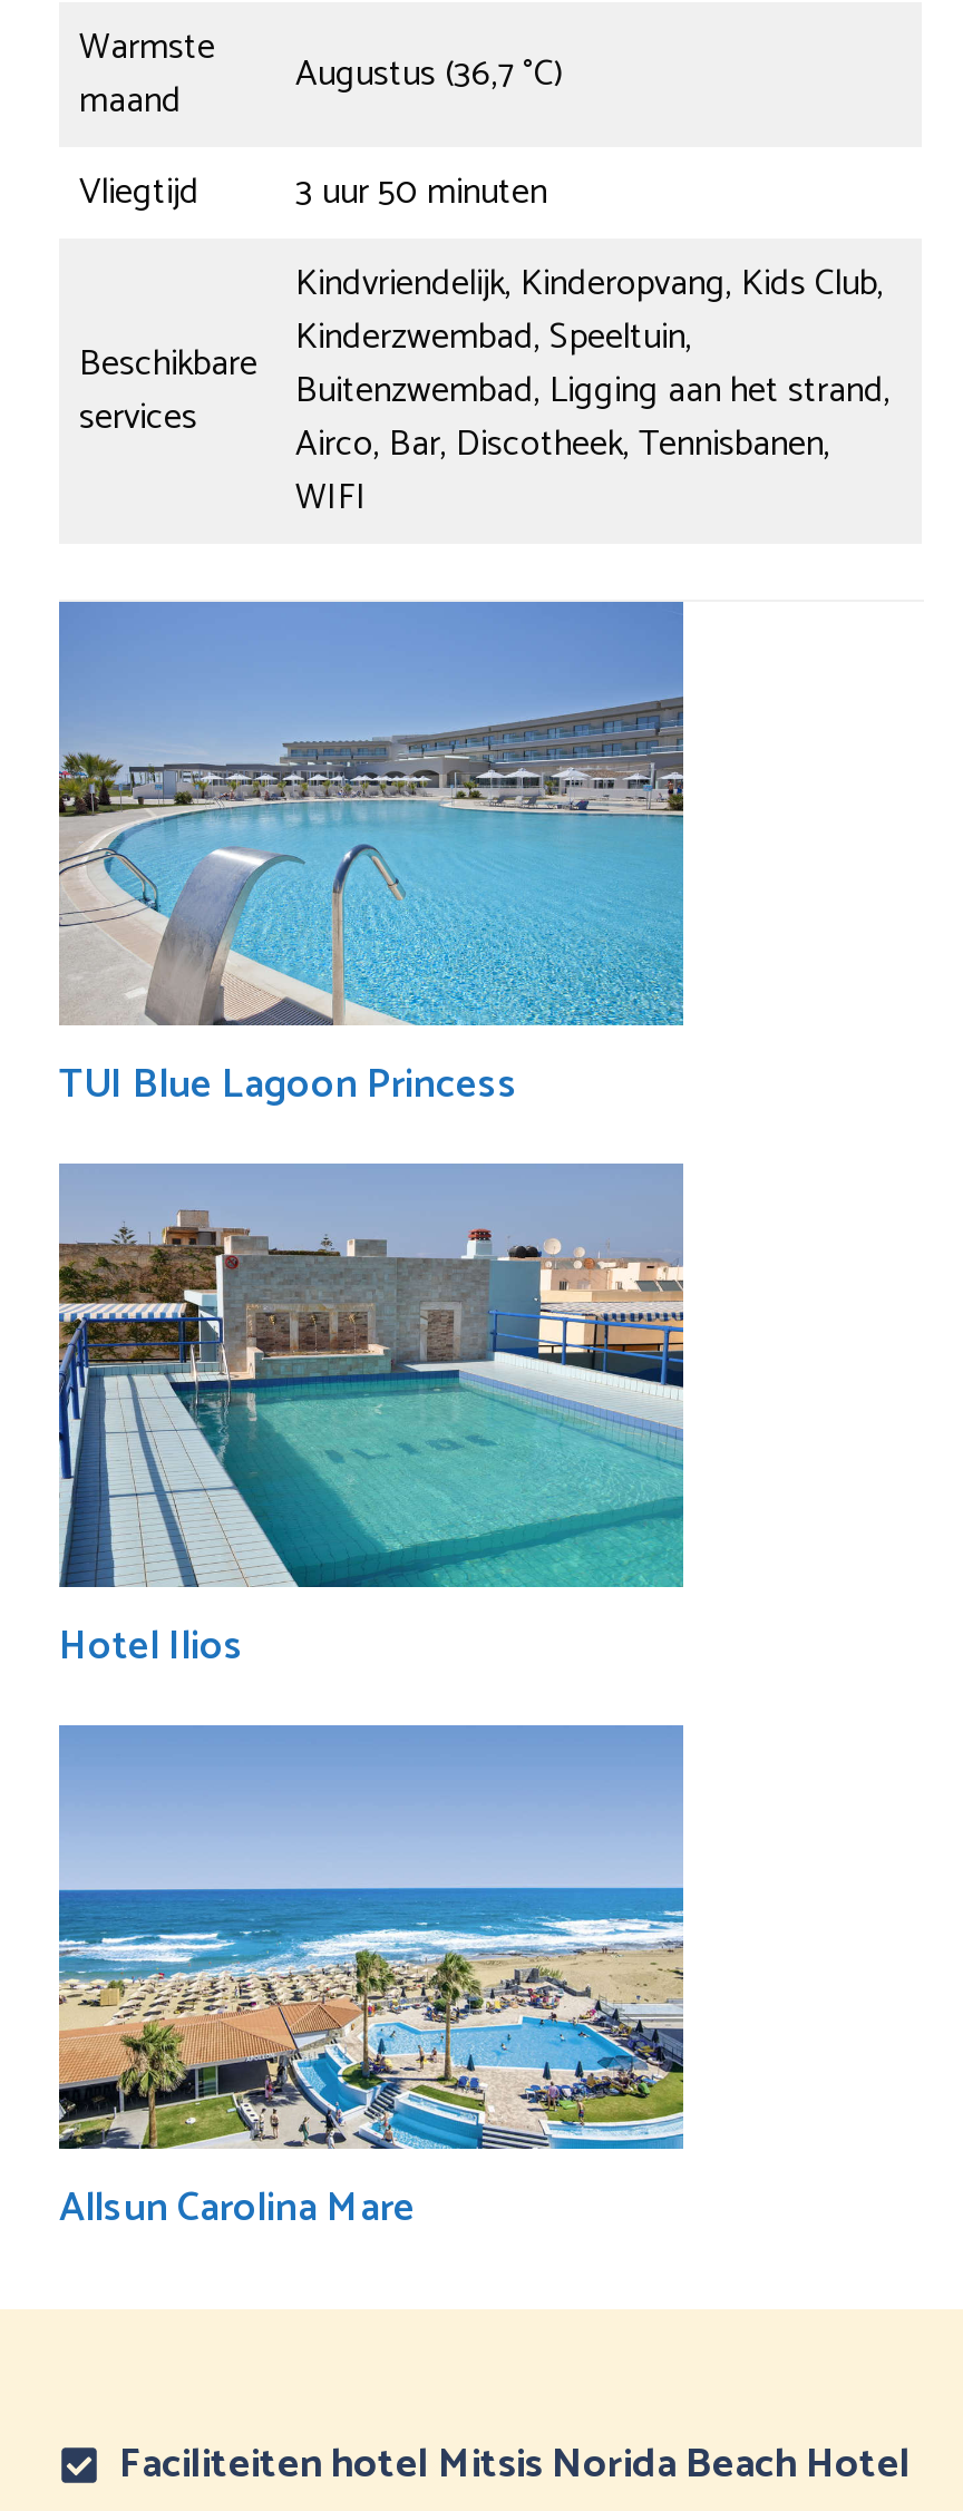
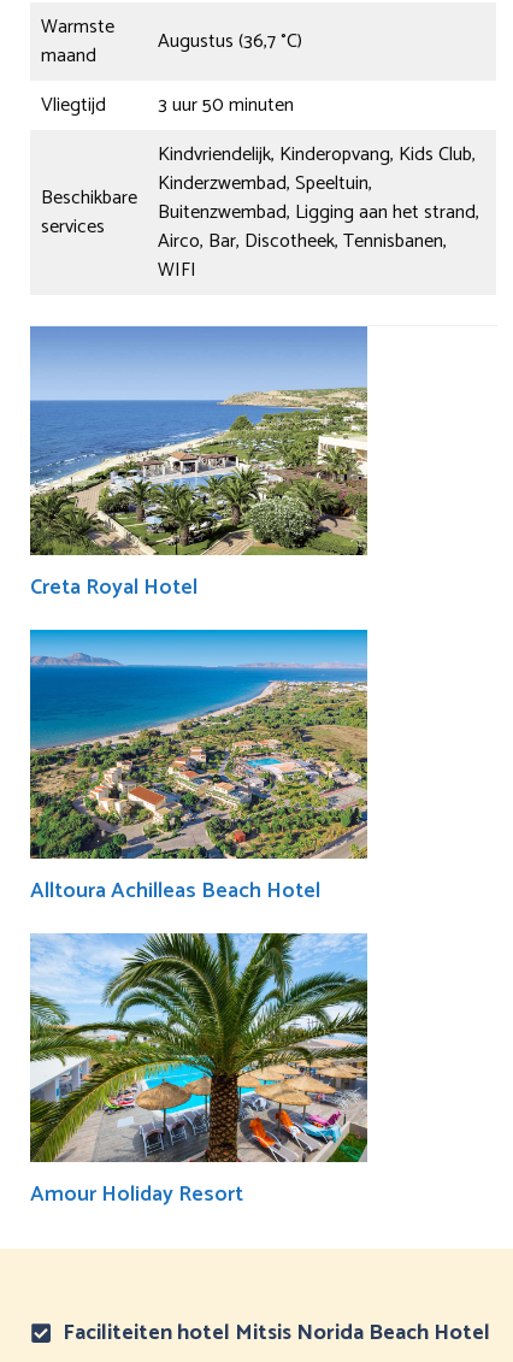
- [image]
- TUI Blue Lagoon Princess
+ [image]
+ Creta Royal Hotel

- [image]
- Hotel Ilios
+ [image]
+ Alltoura Achilleas Beach Hotel

- [image]
- Allsun Carolina Mare
+ [image]
+ Amour Holiday Resort
